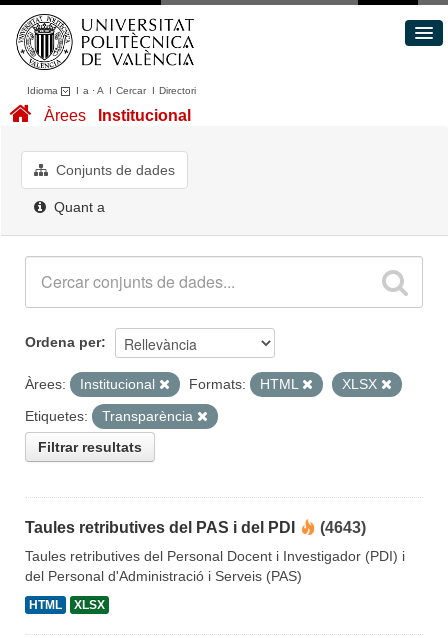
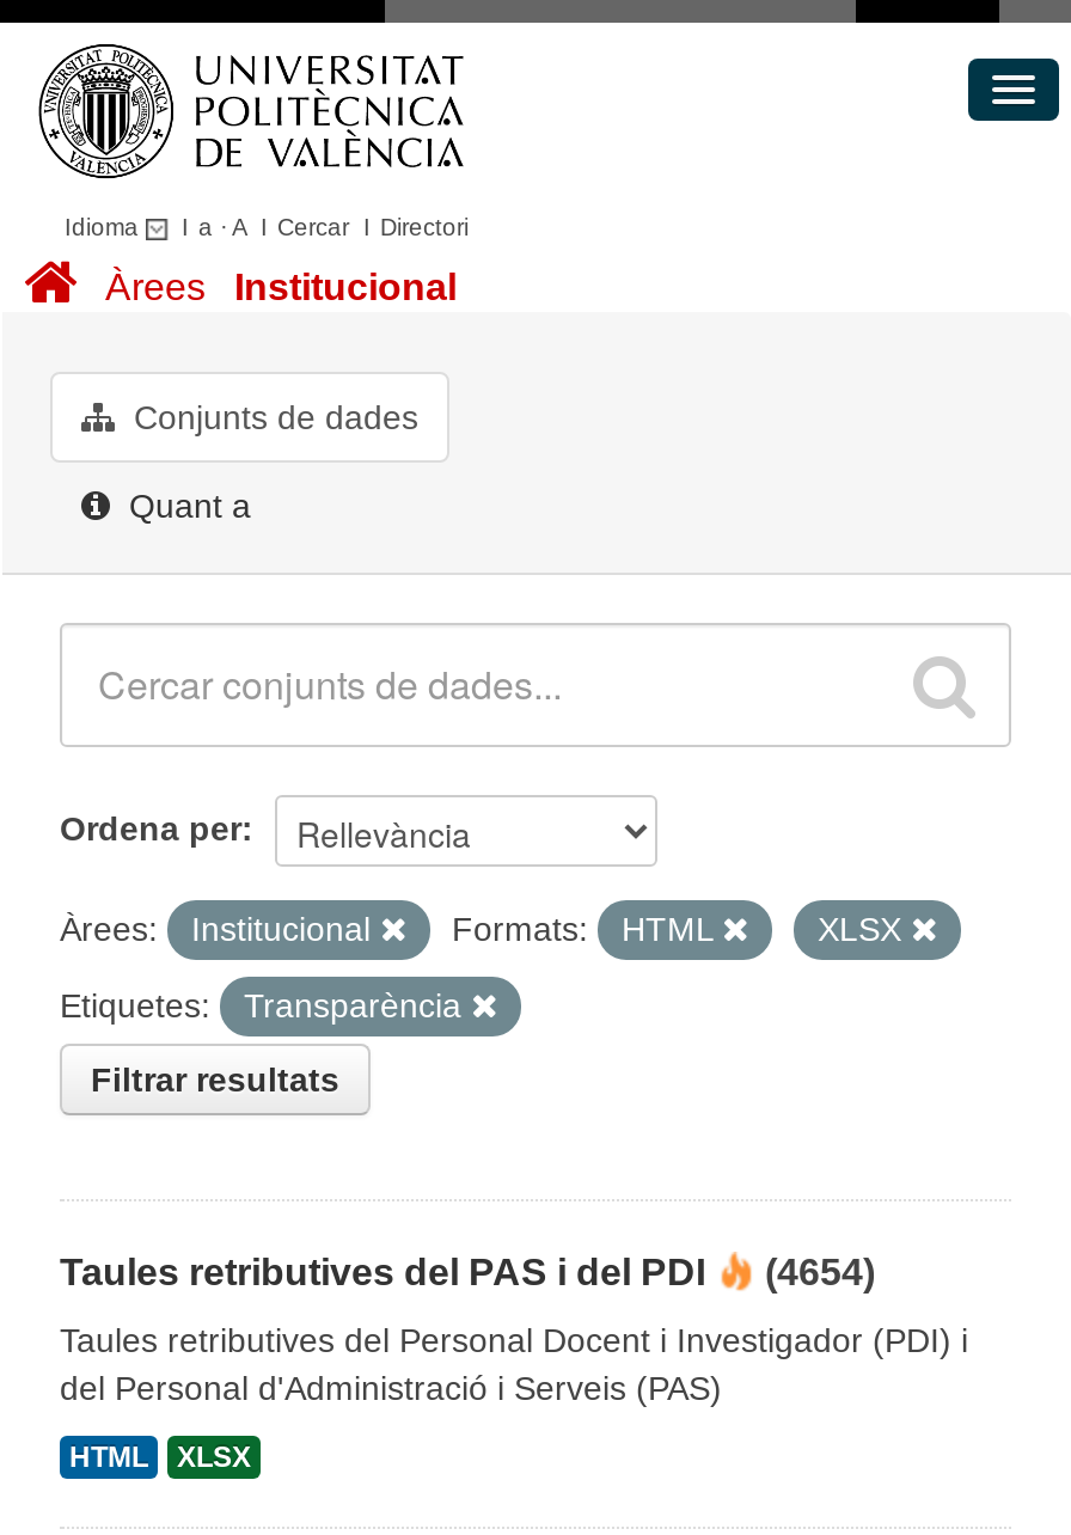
- Taules retributives del PAS i del PDI (4643)
+ Taules retributives del PAS i del PDI (4654)
